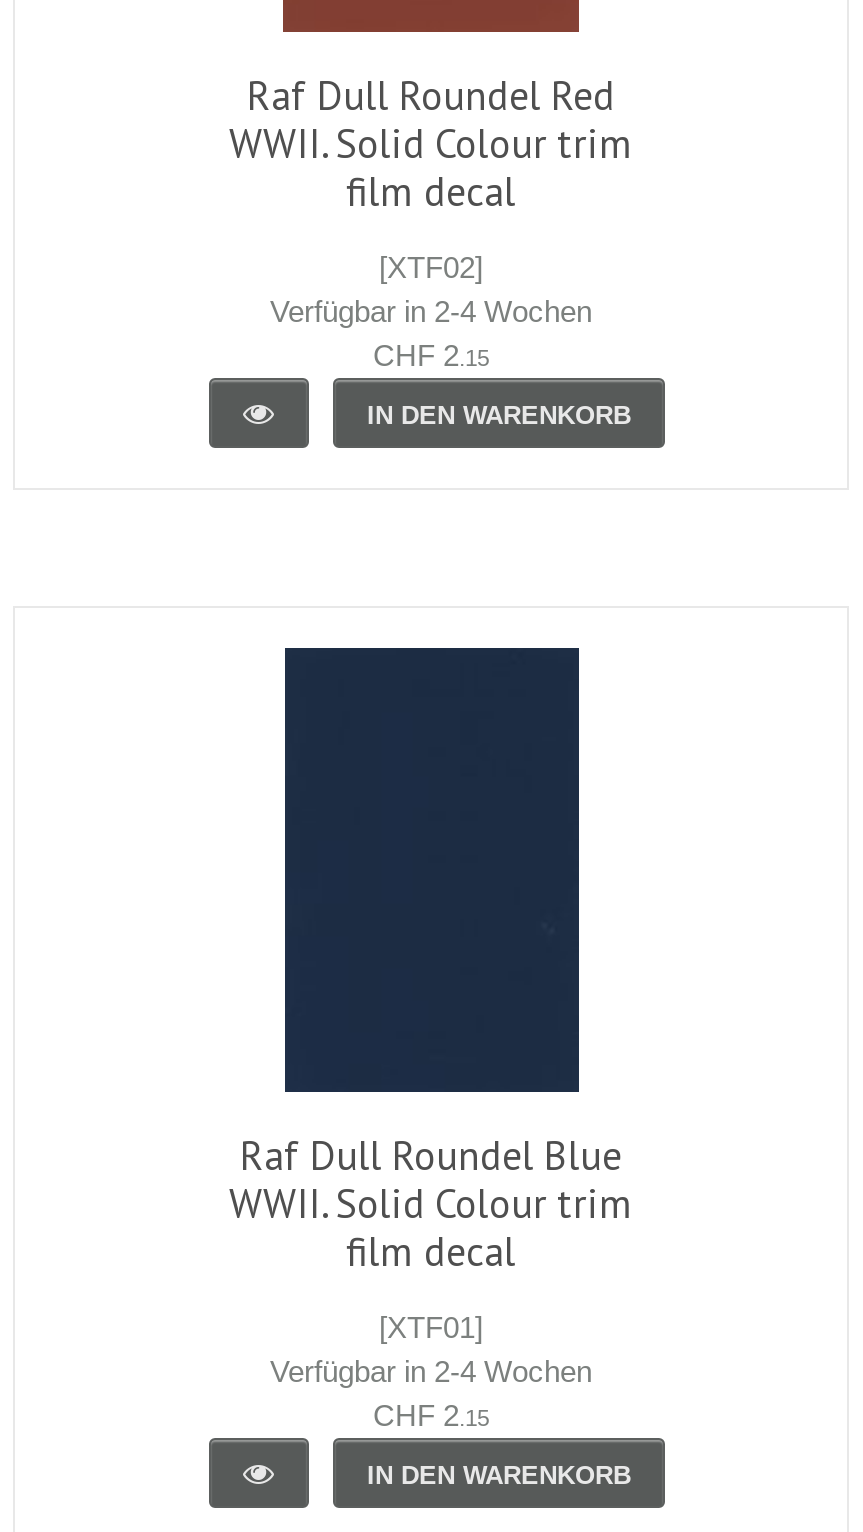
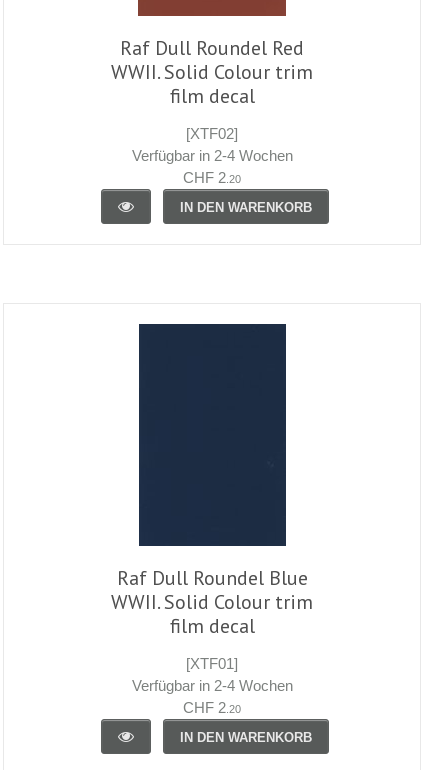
- CHF 2.15
+ CHF 2.20

- CHF 2.15
+ CHF 2.20
